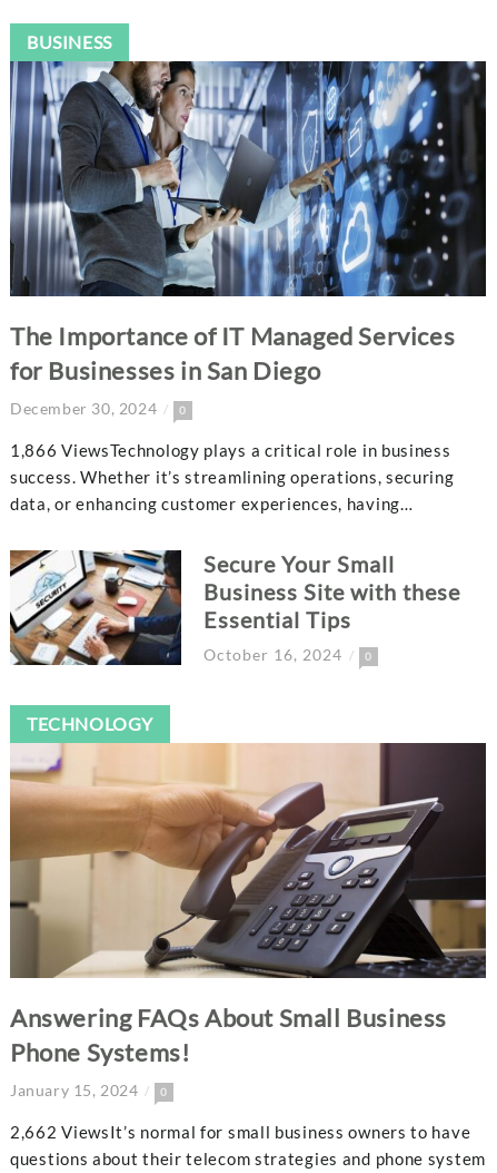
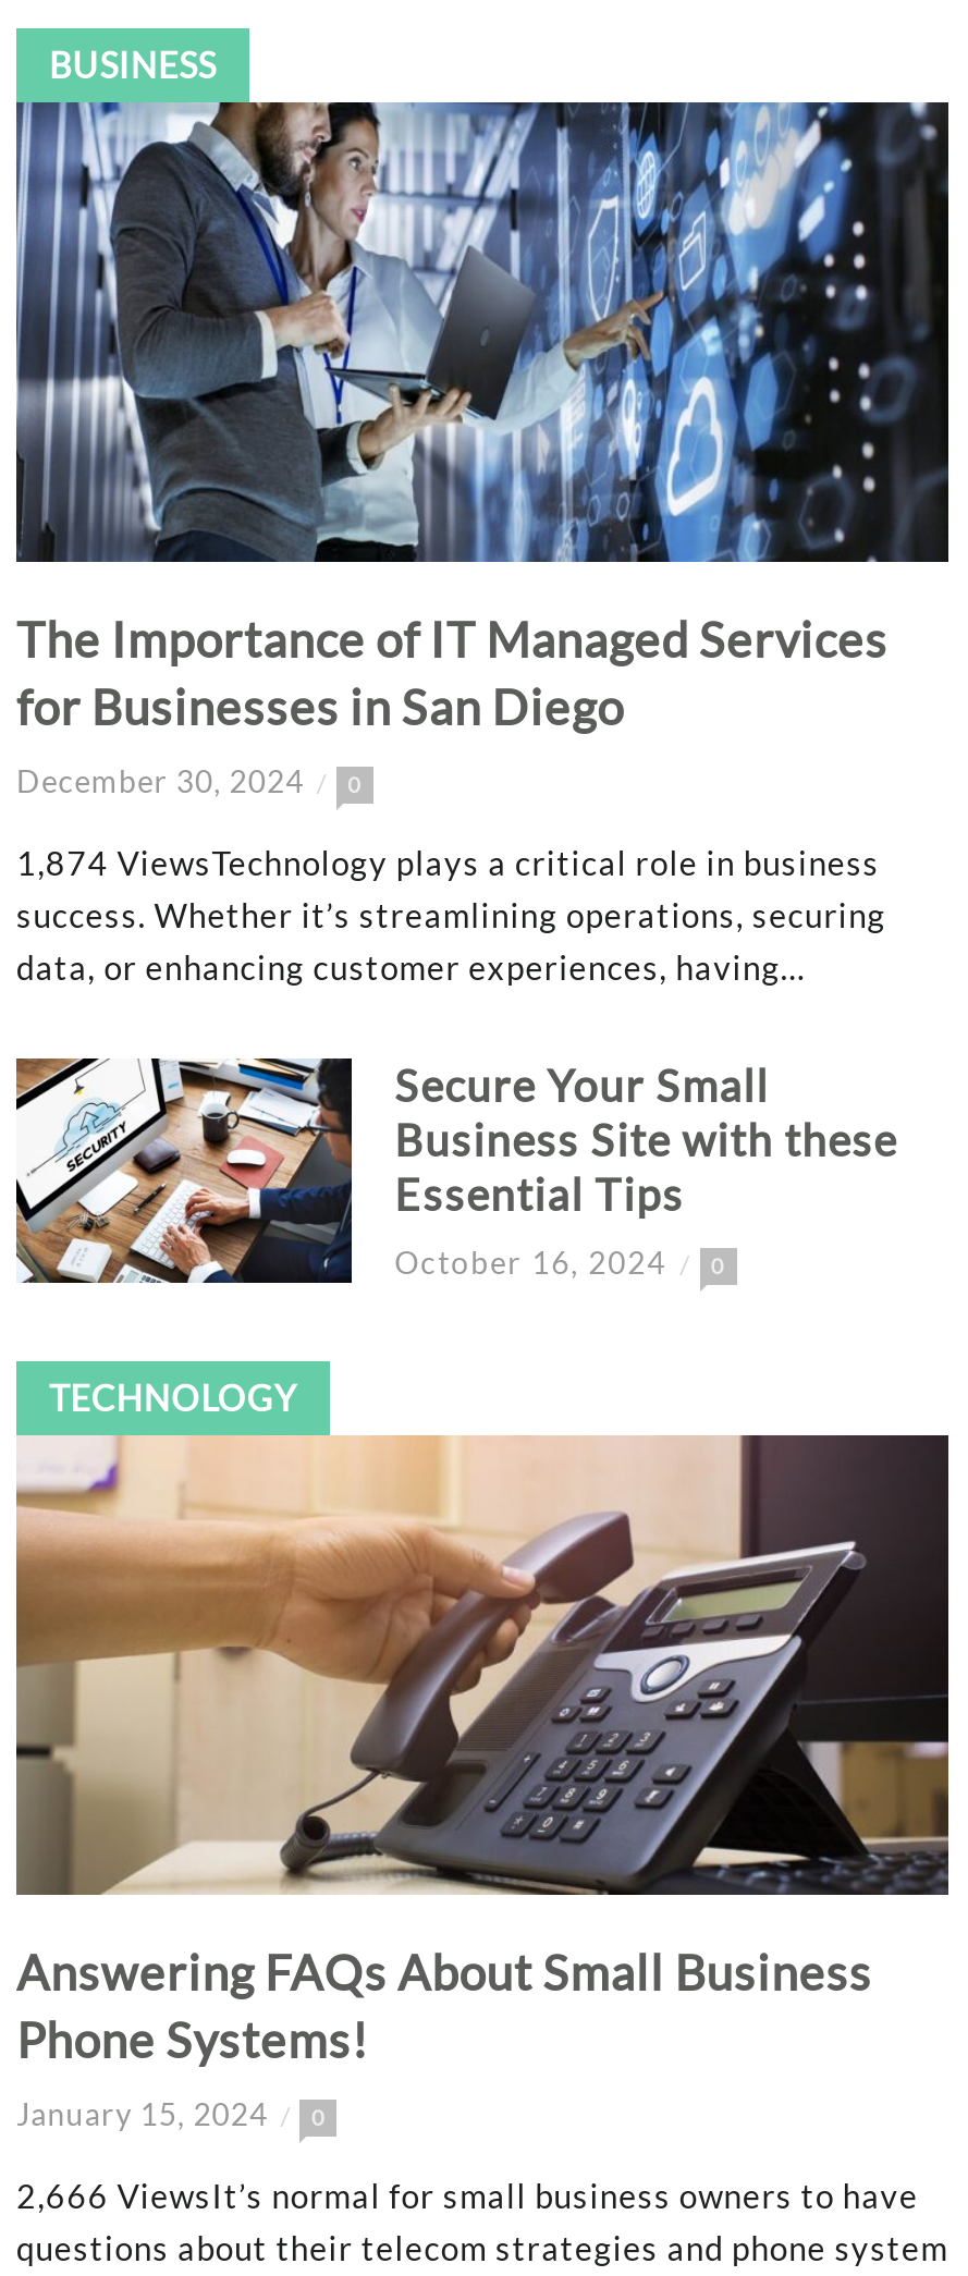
- 1,866 ViewsTechnology plays a critical role in business
+ 1,874 ViewsTechnology plays a critical role in business

- 2,662 ViewsIt’s normal for small business owners to have
+ 2,666 ViewsIt’s normal for small business owners to have
